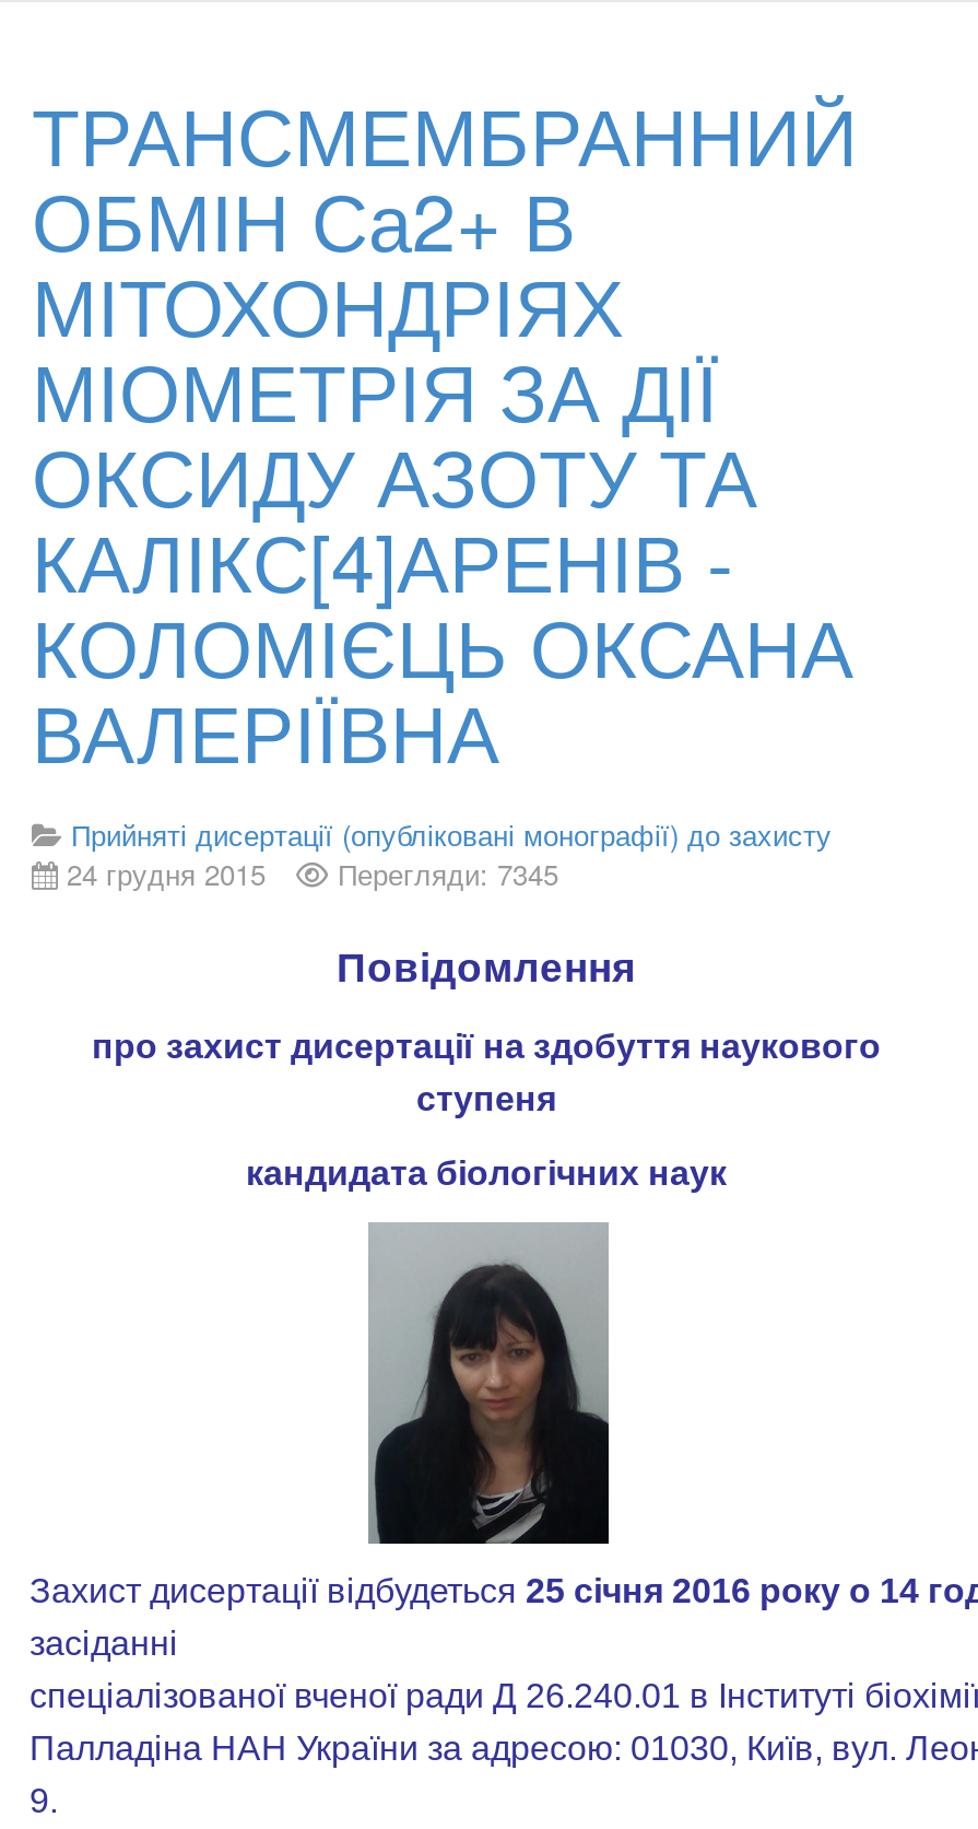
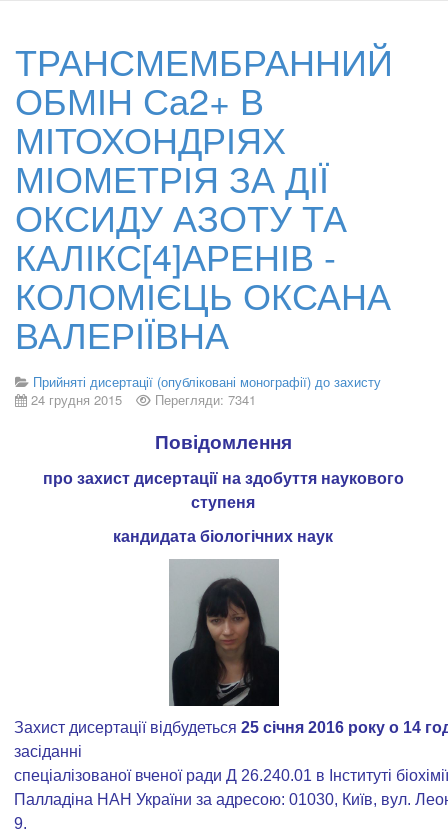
- 24 грудня 2015 Перегляди: 7345
+ 24 грудня 2015 Перегляди: 7341
